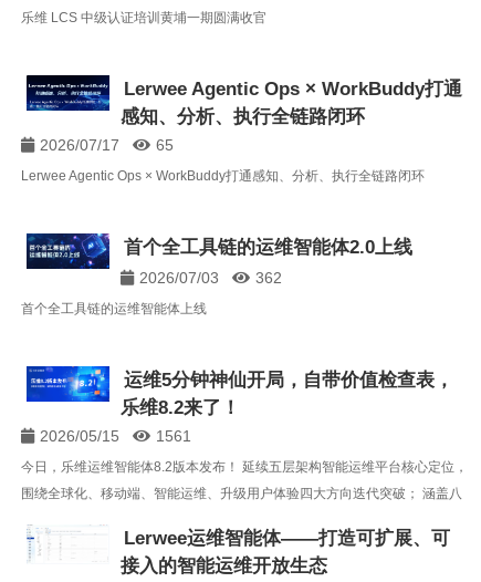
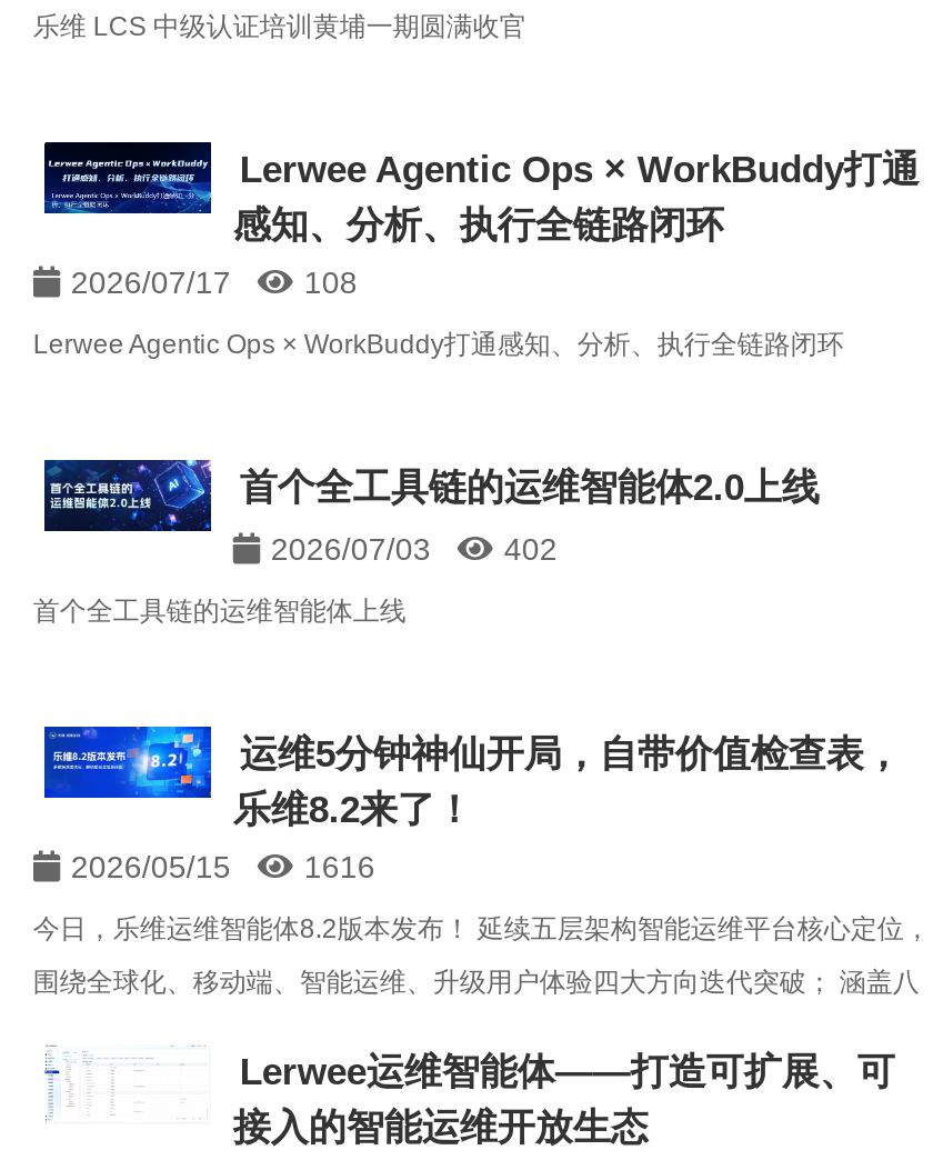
- 65
+ 108

- 362
+ 402

- 1561
+ 1616
